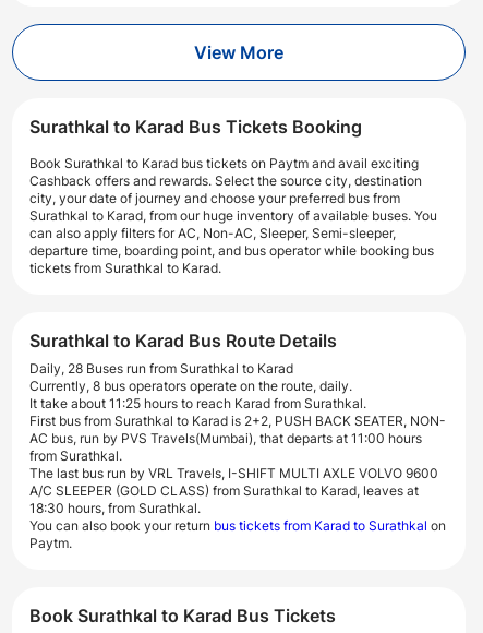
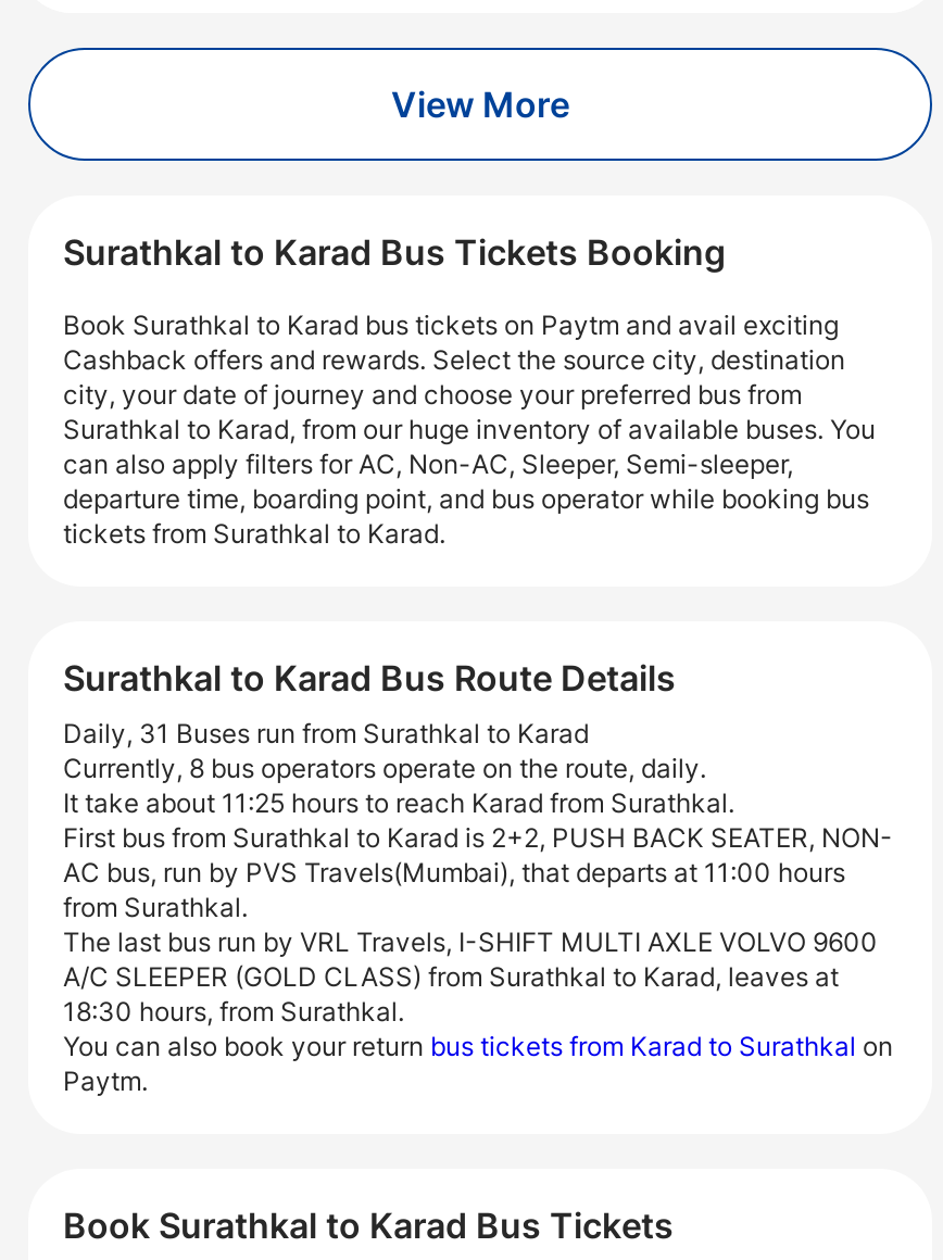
- Daily, 28 Buses run from Surathkal to Karad
+ Daily, 31 Buses run from Surathkal to Karad
